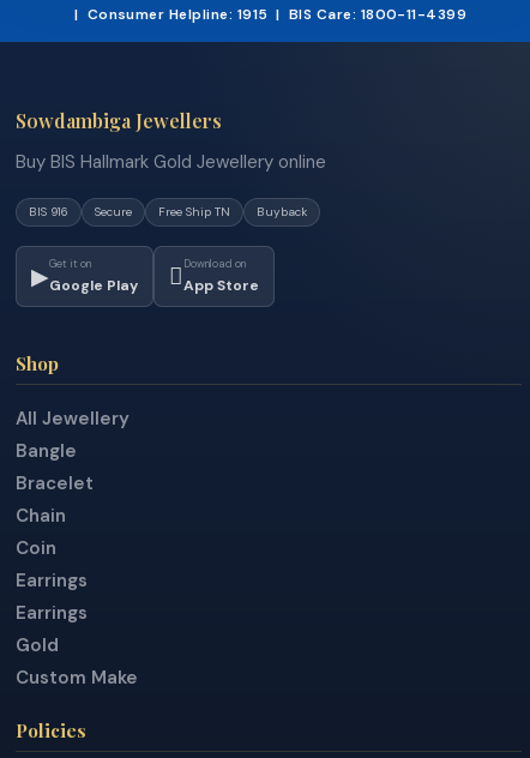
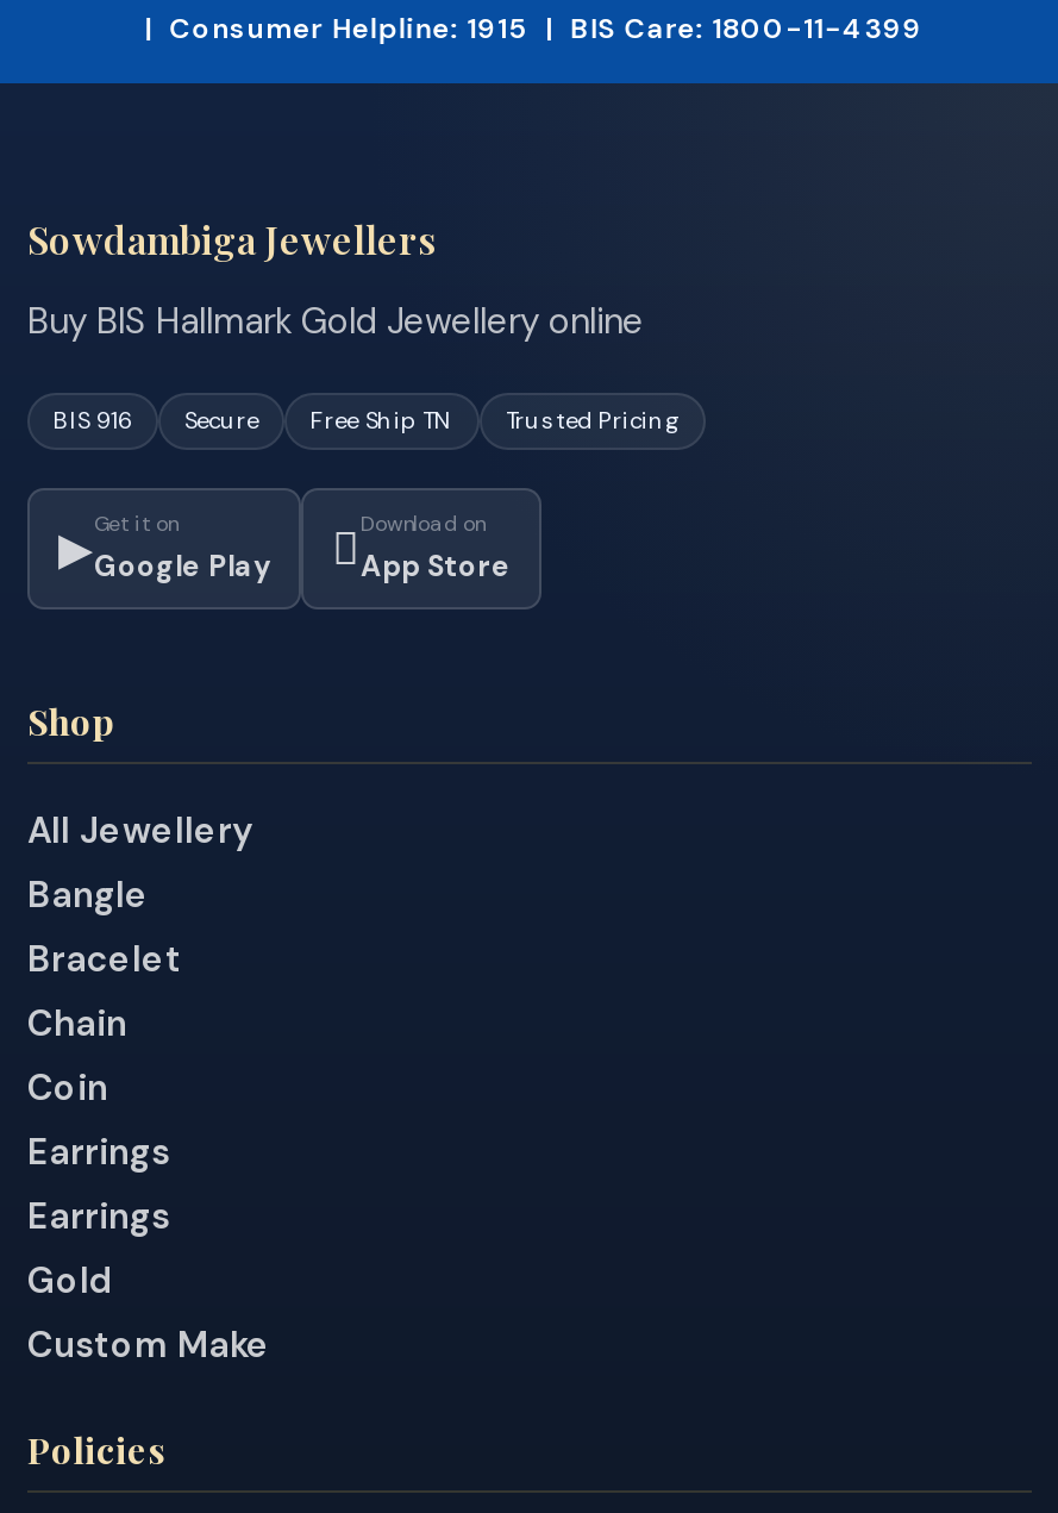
- Buyback
+ Trusted Pricing
